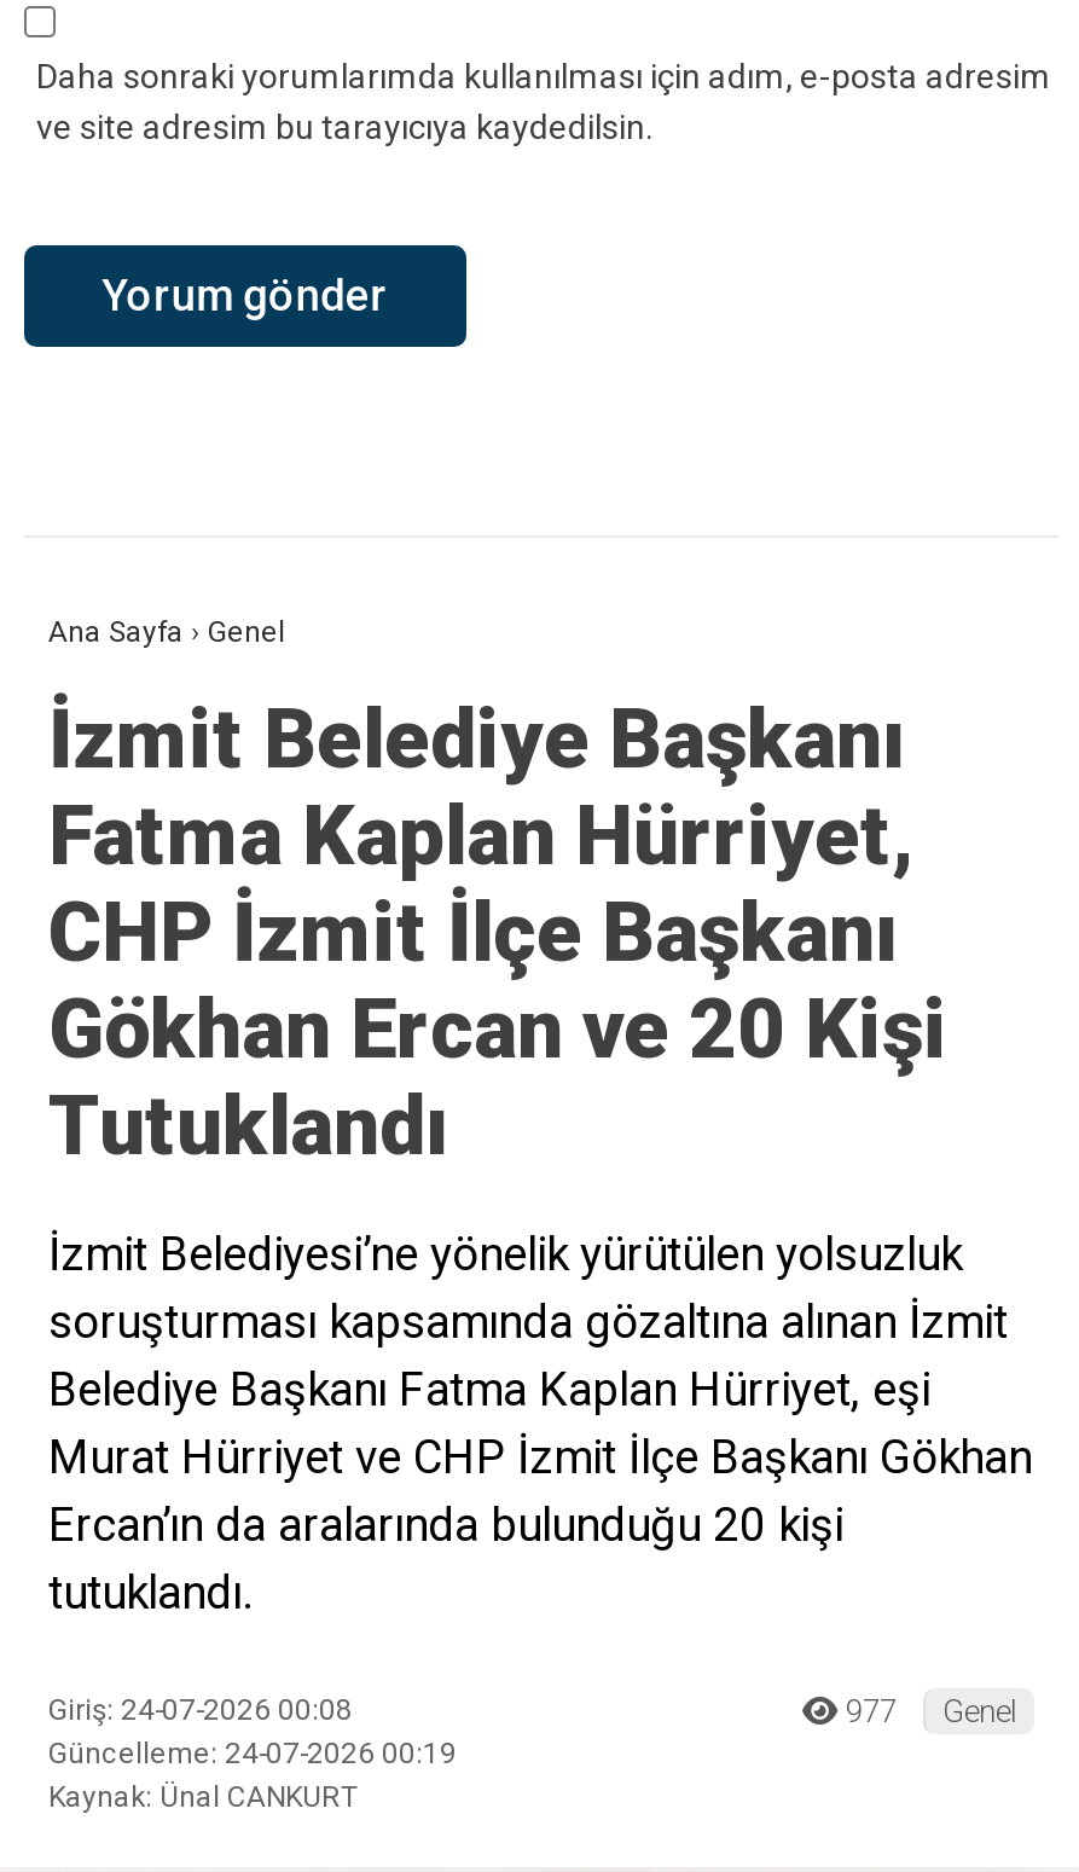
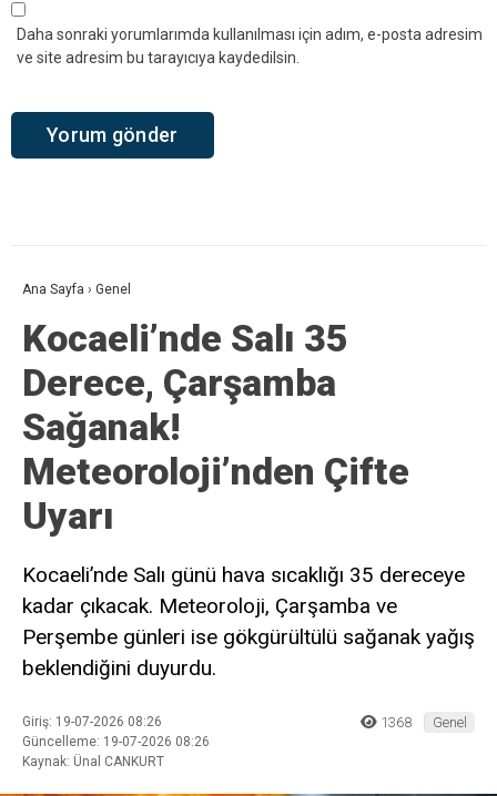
- İzmit Belediye Başkanı
- Fatma Kaplan Hürriyet,
- CHP İzmit İlçe Başkanı
- Gökhan Ercan ve 20 Kişi
- Tutuklandı
+ Kocaeli’nde Salı 35
+ Derece, Çarşamba
+ Sağanak!
+ Meteoroloji’nden Çifte
+ Uyarı

- İzmit Belediyesi’ne yönelik yürütülen yolsuzluk
- soruşturması kapsamında gözaltına alınan İzmit
- Belediye Başkanı Fatma Kaplan Hürriyet, eşi
- Murat Hürriyet ve CHP İzmit İlçe Başkanı Gökhan
- Ercan’ın da aralarında bulunduğu 20 kişi
- tutuklandı.
+ Kocaeli’nde Salı günü hava sıcaklığı 35 dereceye
+ kadar çıkacak. Meteoroloji, Çarşamba ve
+ Perşembe günleri ise gökgürültülü sağanak yağış
+ beklendiğini duyurdu.

- Giriş: 24-07-2026 00:08
- Güncelleme: 24-07-2026 00:19
+ Giriş: 19-07-2026 08:26
+ Güncelleme: 19-07-2026 08:26

- 977 Genel
+ 1368 Genel
